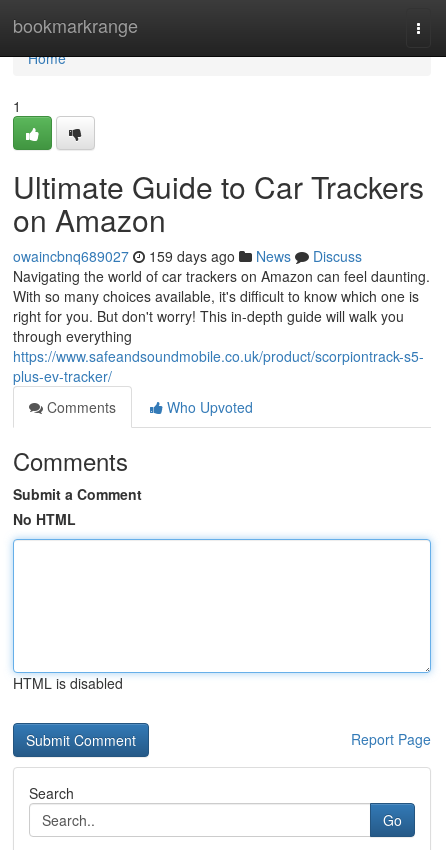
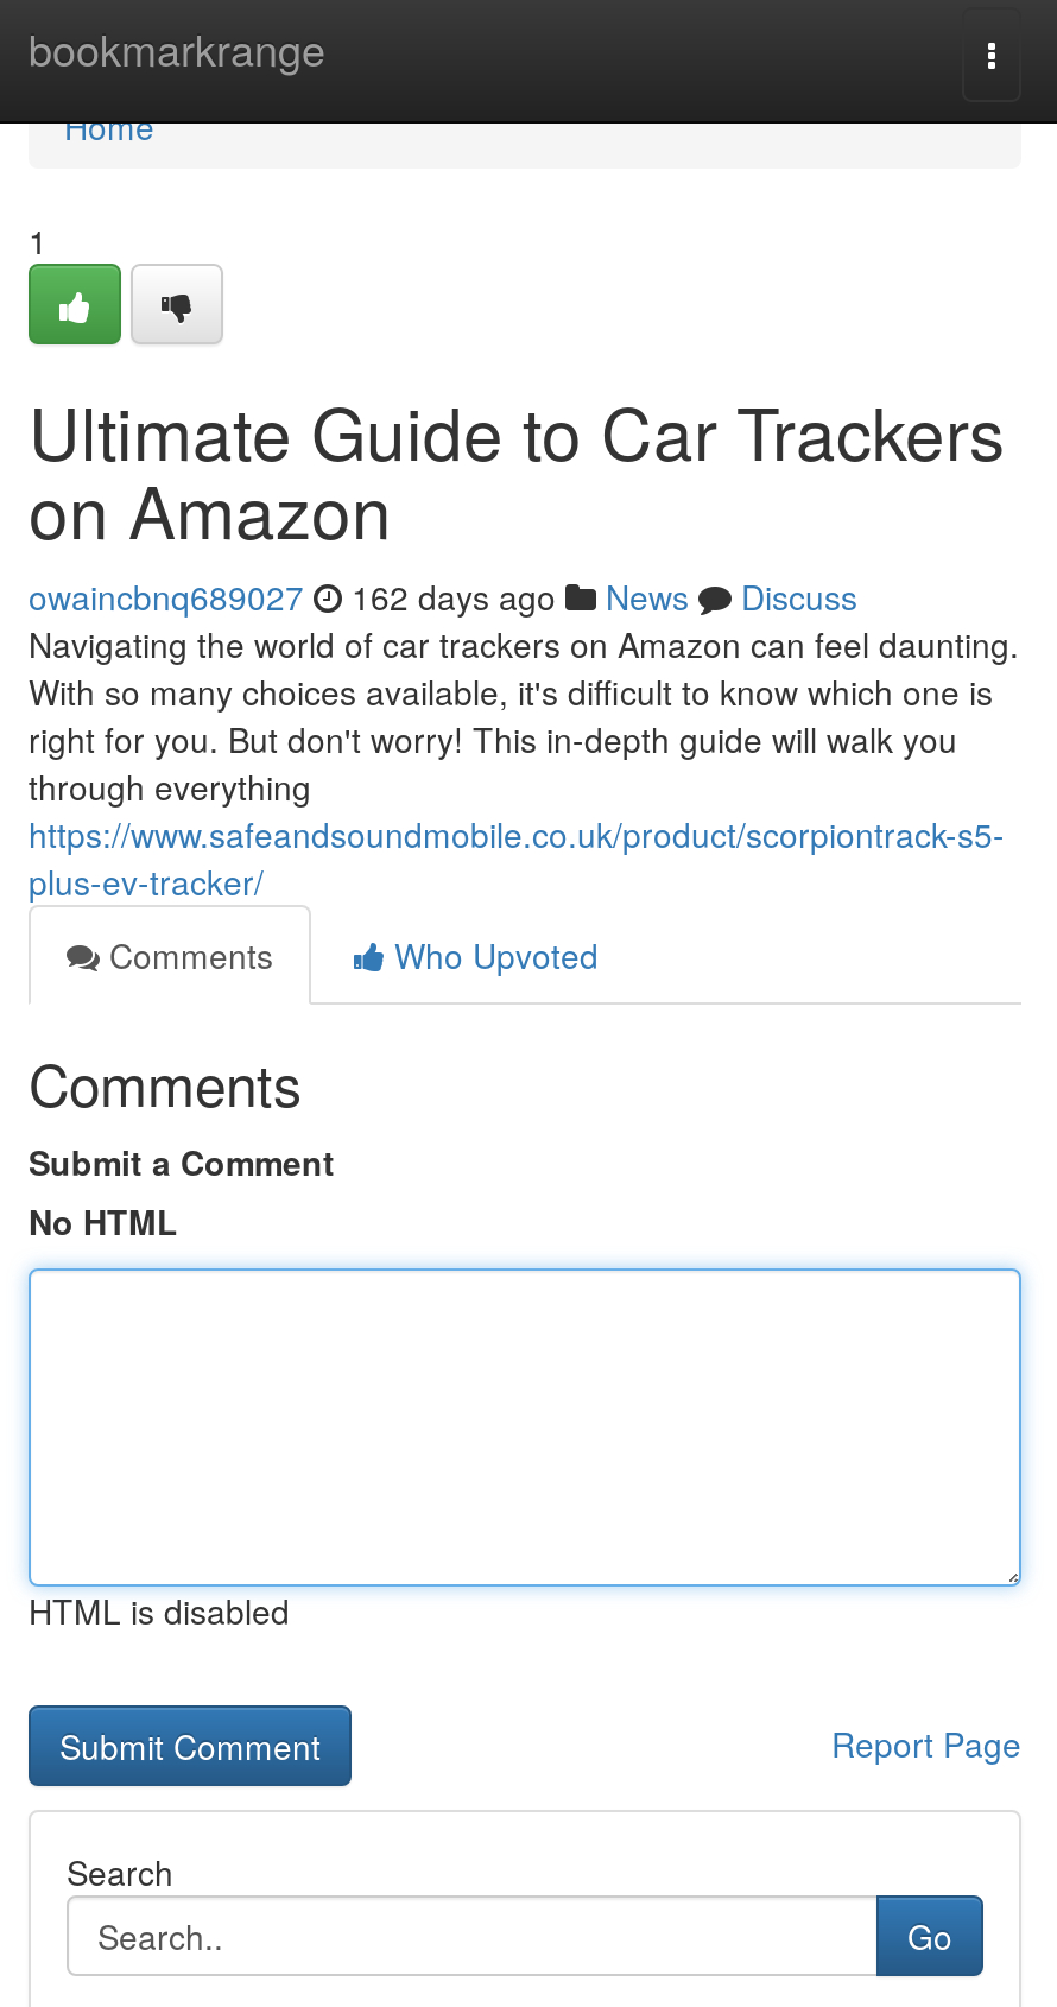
- owaincbnq689027 159 days ago News Discuss
+ owaincbnq689027 162 days ago News Discuss
